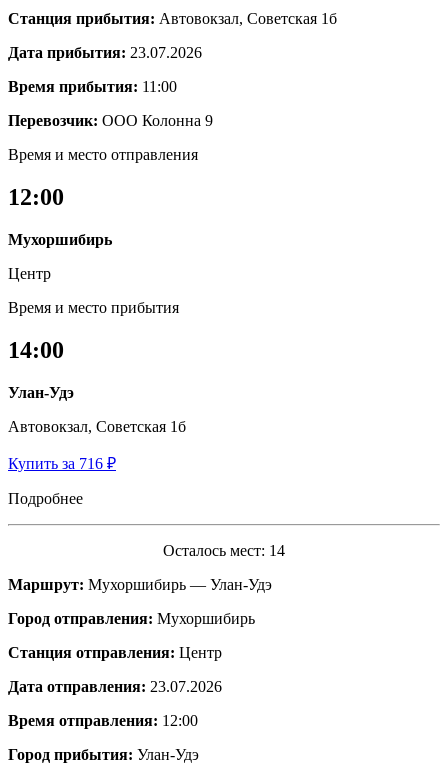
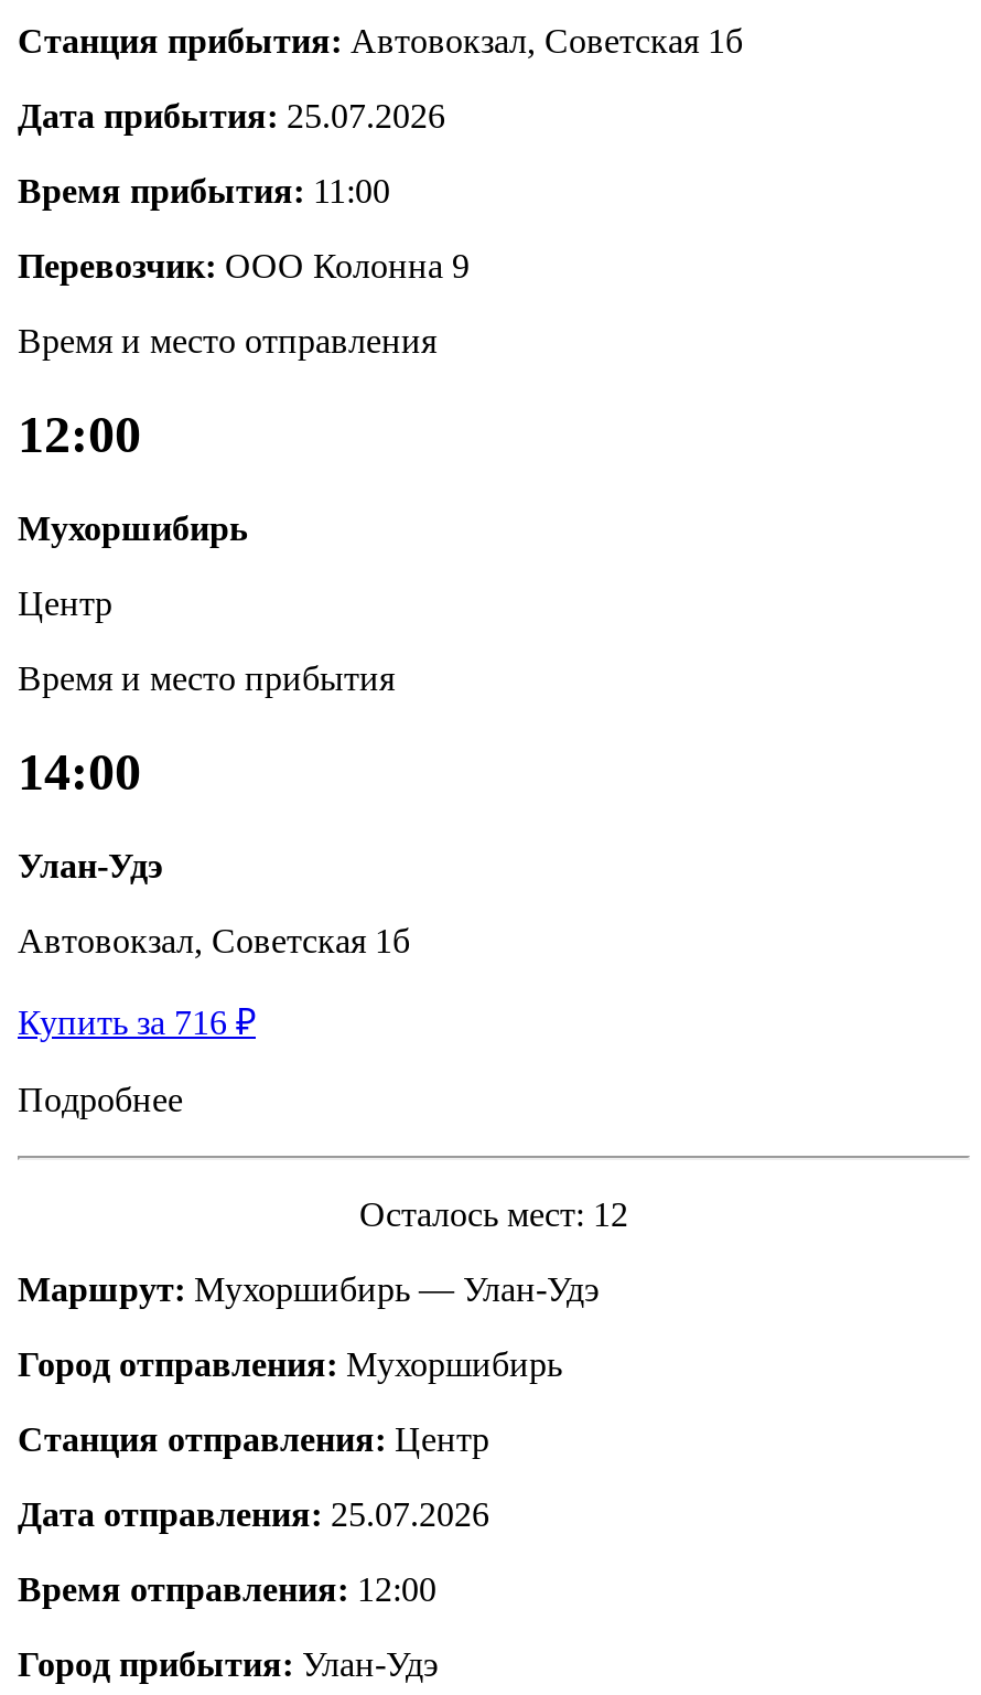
- Дата прибытия: 23.07.2026
+ Дата прибытия: 25.07.2026

- Осталось мест: 14
+ Осталось мест: 12

- Дата отправления: 23.07.2026
+ Дата отправления: 25.07.2026
